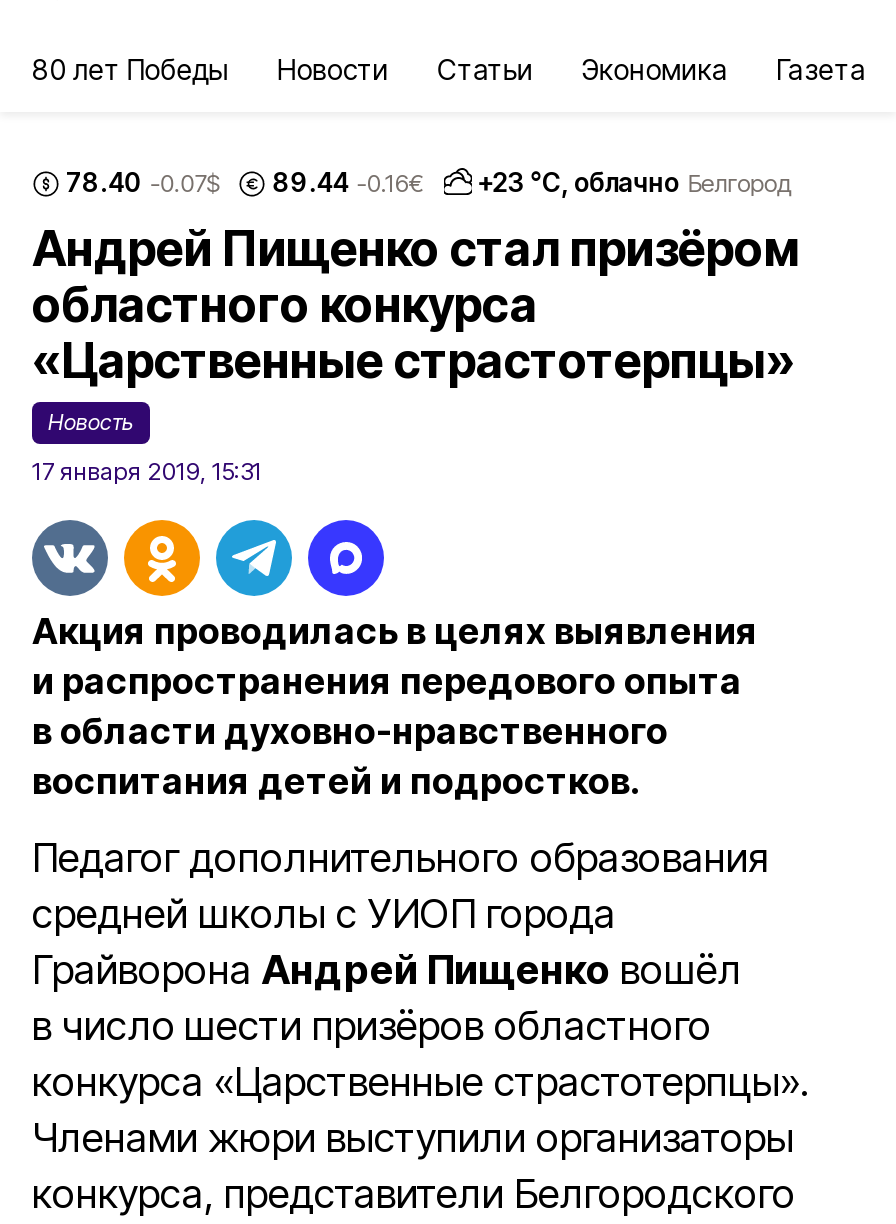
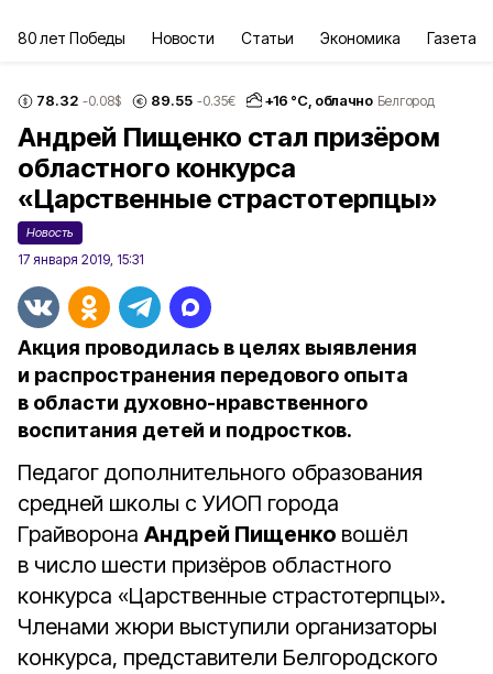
- 78.40 -0.07$
+ 78.32 -0.08$

- 89.44 -0.16€
+ 89.55 -0.35€

- +23 °С, облачно Белгород
+ +16 °С, облачно Белгород
